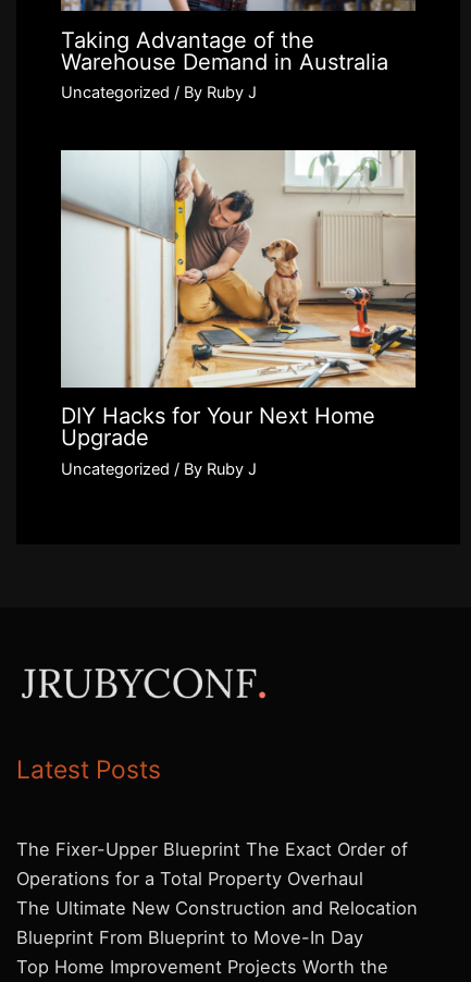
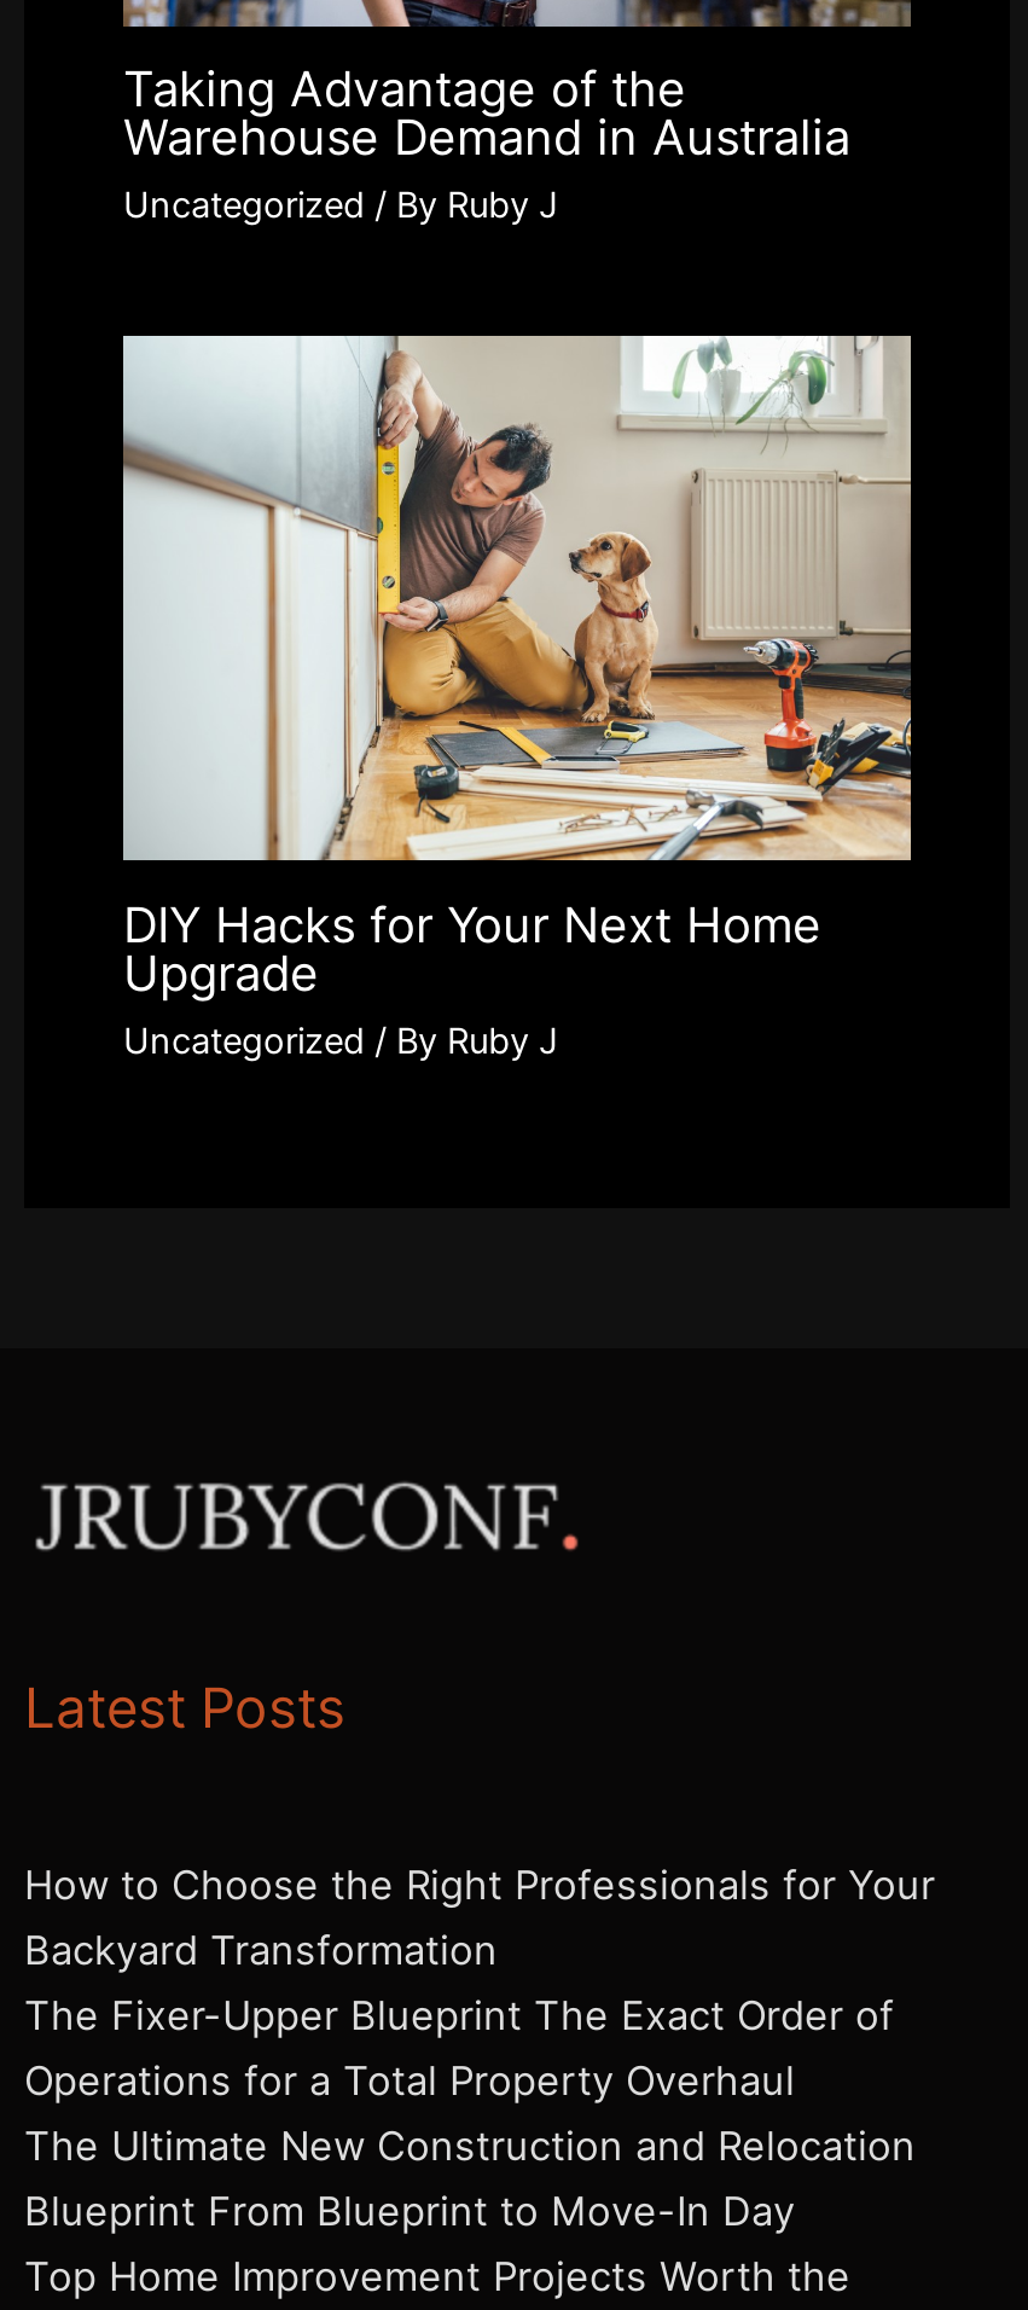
+ How to Choose the Right Professionals for Your
+ Backyard Transformation
